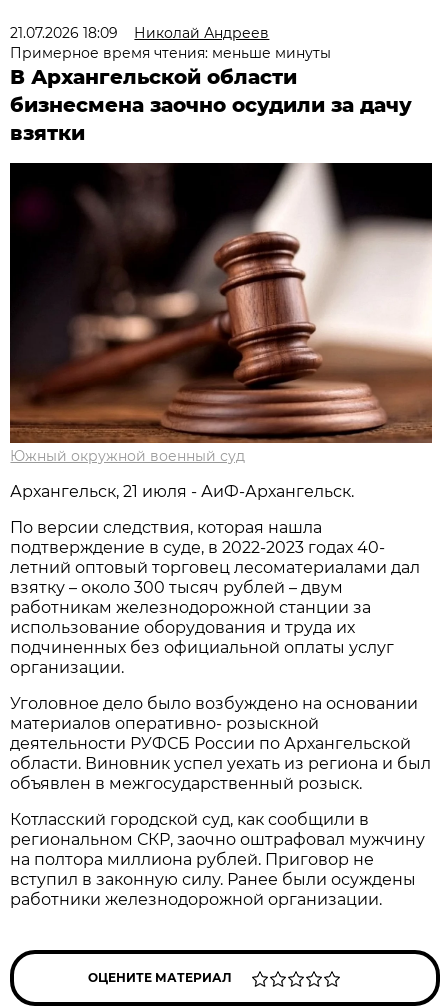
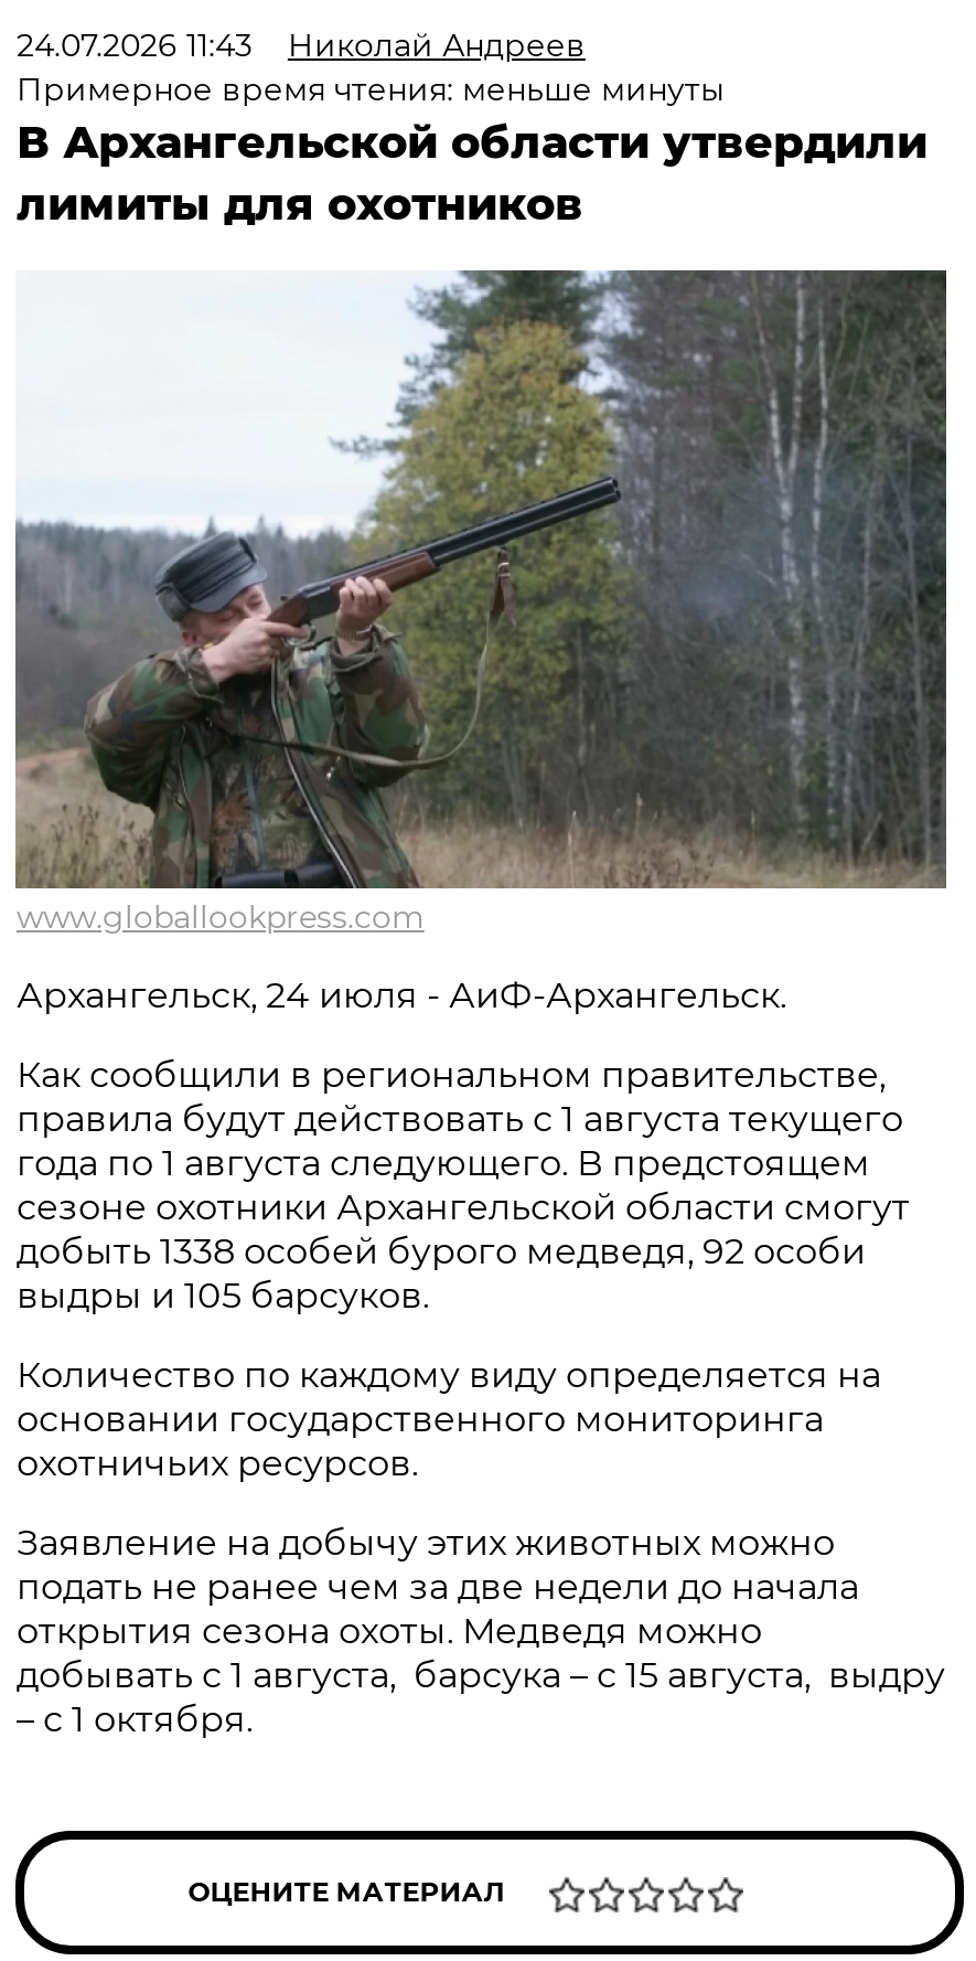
- 21.07.2026 18:09 Николай Андреев
+ 24.07.2026 11:43 Николай Андреев

- В Архангельской области
- бизнесмена заочно осудили за дачу
- взятки
+ В Архангельской области утвердили
+ лимиты для охотников

- [image]
- Южный окружной военный суд
+ [image]
+ www.globallookpress.com

- Архангельск, 21 июля - АиФ-Архангельск.
+ Архангельск, 24 июля - АиФ-Архангельск.

- По версии следствия, которая нашла
- подтверждение в суде, в 2022-2023 годах 40-
- летний оптовый торговец лесоматериалами дал
- взятку – около 300 тысяч рублей – двум
- работникам железнодорожной станции за
- использование оборудования и труда их
- подчиненных без официальной оплаты услуг
- организации.
+ Как сообщили в региональном правительстве,
+ правила будут действовать с 1 августа текущего
+ года по 1 августа следующего. В предстоящем
+ сезоне охотники Архангельской области смогут
+ добыть 1338 особей бурого медведя, 92 особи
+ выдры и 105 барсуков.

- Уголовное дело было возбуждено на основании
- материалов оперативно- розыскной
- деятельности РУФСБ России по Архангельской
- области. Виновник успел уехать из региона и был
- объявлен в межгосударственный розыск.
+ Количество по каждому виду определяется на
+ основании государственного мониторинга
+ охотничьих ресурсов.

- Котласский городской суд, как сообщили в
- региональном СКР, заочно оштрафовал мужчину
- на полтора миллиона рублей. Приговор не
- вступил в законную силу. Ранее были осуждены
- работники железнодорожной организации.
+ Заявление на добычу этих животных можно
+ подать не ранее чем за две недели до начала
+ открытия сезона охоты. Медведя можно
+ добывать с 1 августа, барсука – с 15 августа, выдру
+ – с 1 октября.
